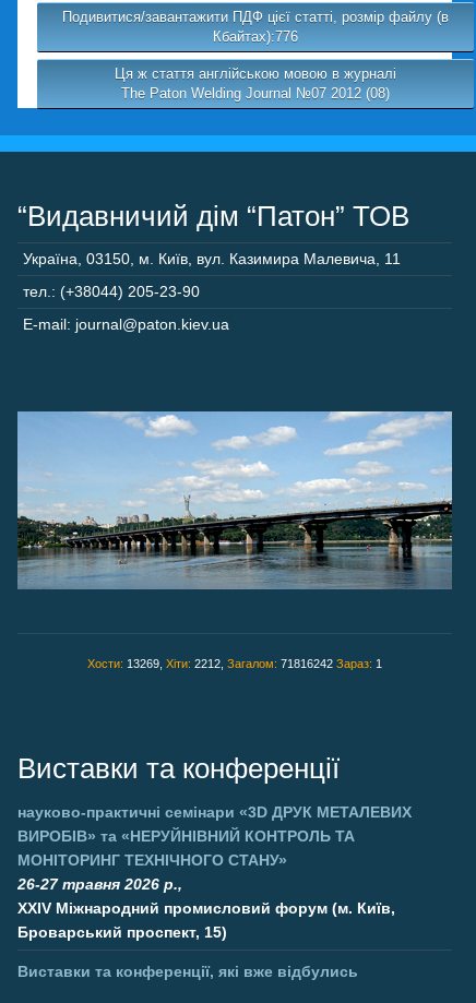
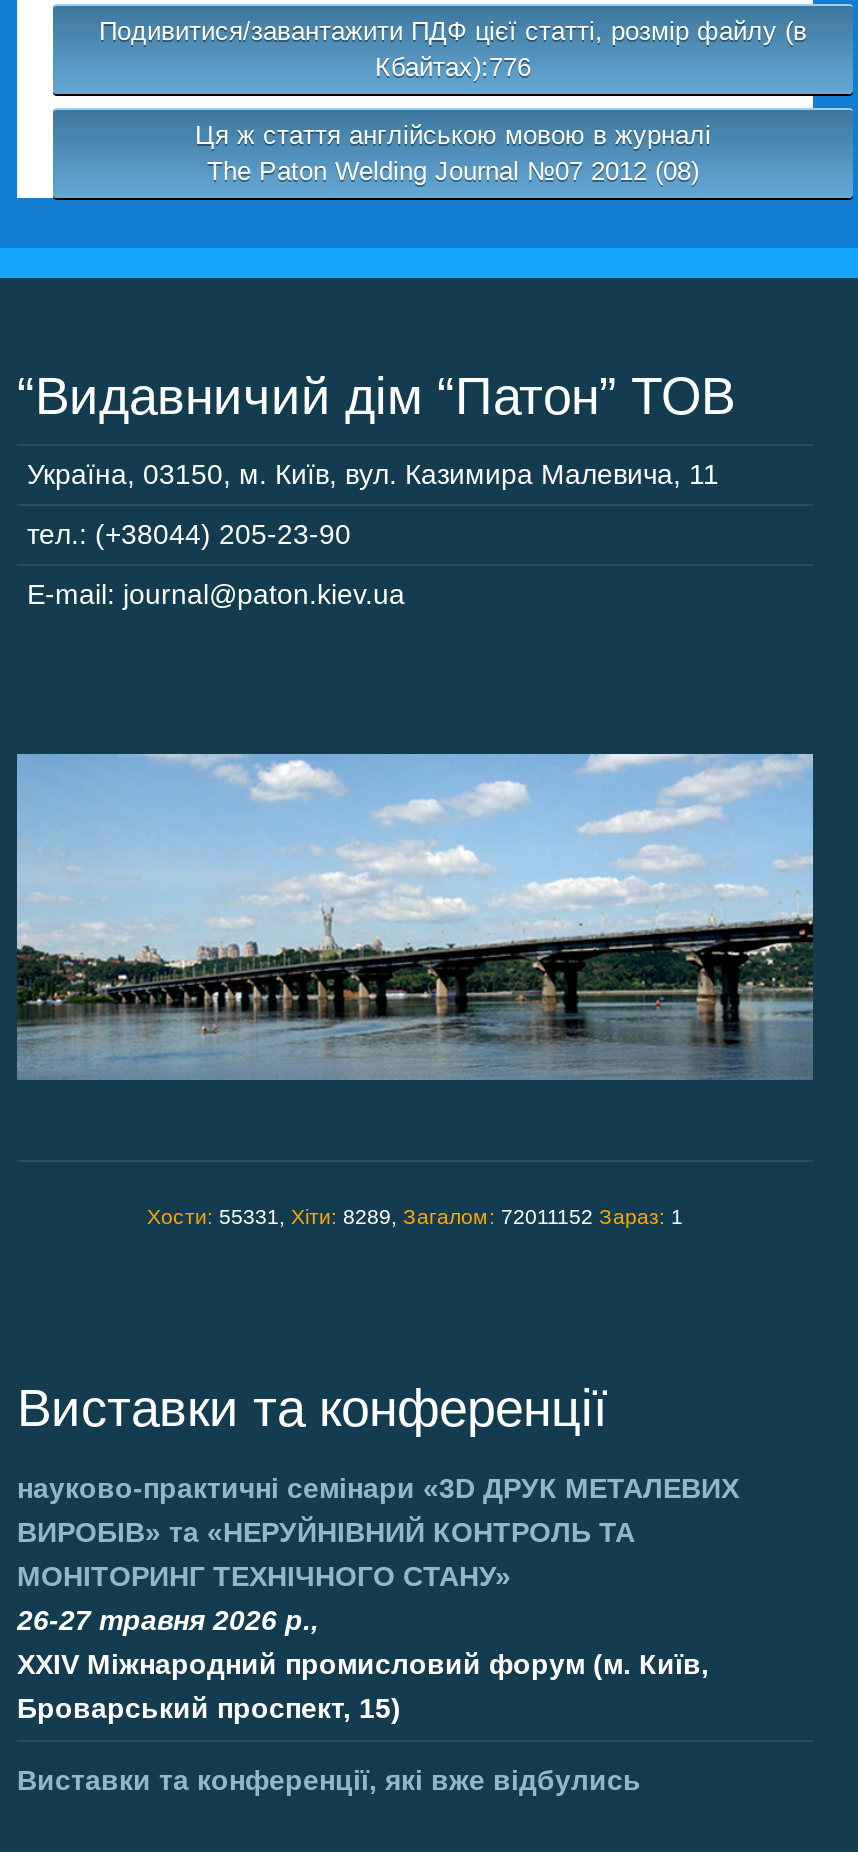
- Хости: 13269, Хіти: 2212, Загалом: 71816242 Зараз: 1
+ Хости: 55331, Хіти: 8289, Загалом: 72011152 Зараз: 1
